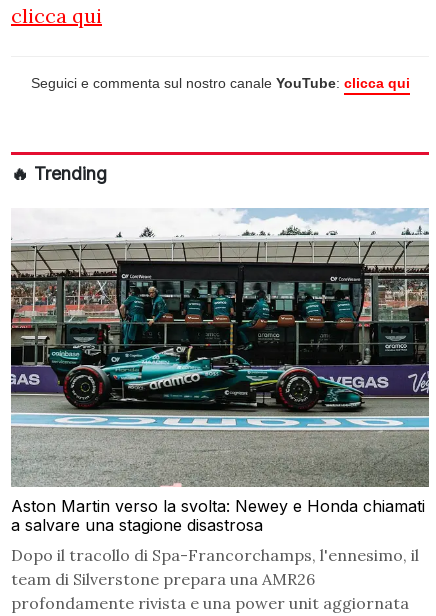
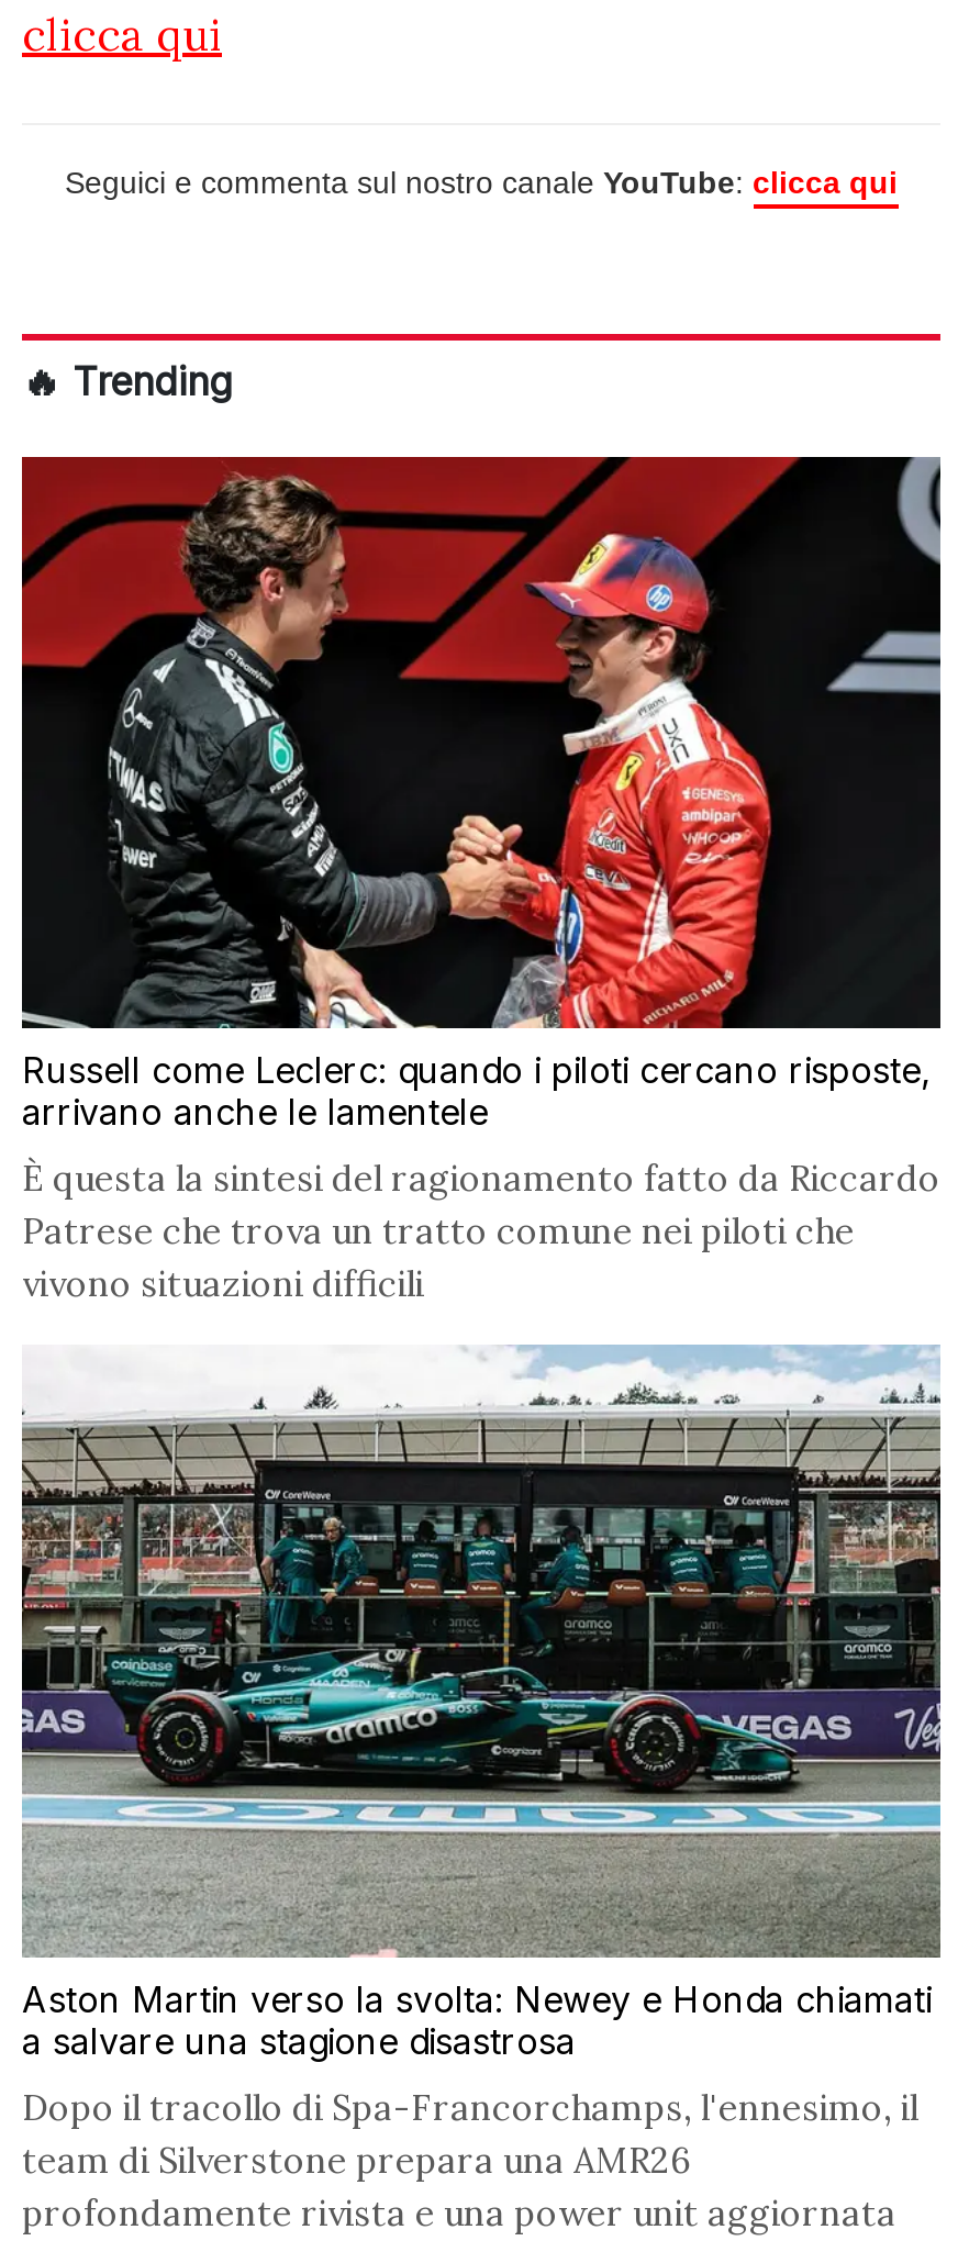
+ [image]
+ Russell come Leclerc: quando i piloti cercano risposte,
+ arrivano anche le lamentele
+ È questa la sintesi del ragionamento fatto da Riccardo
+ Patrese che trova un tratto comune nei piloti che
+ vivono situazioni difficili
